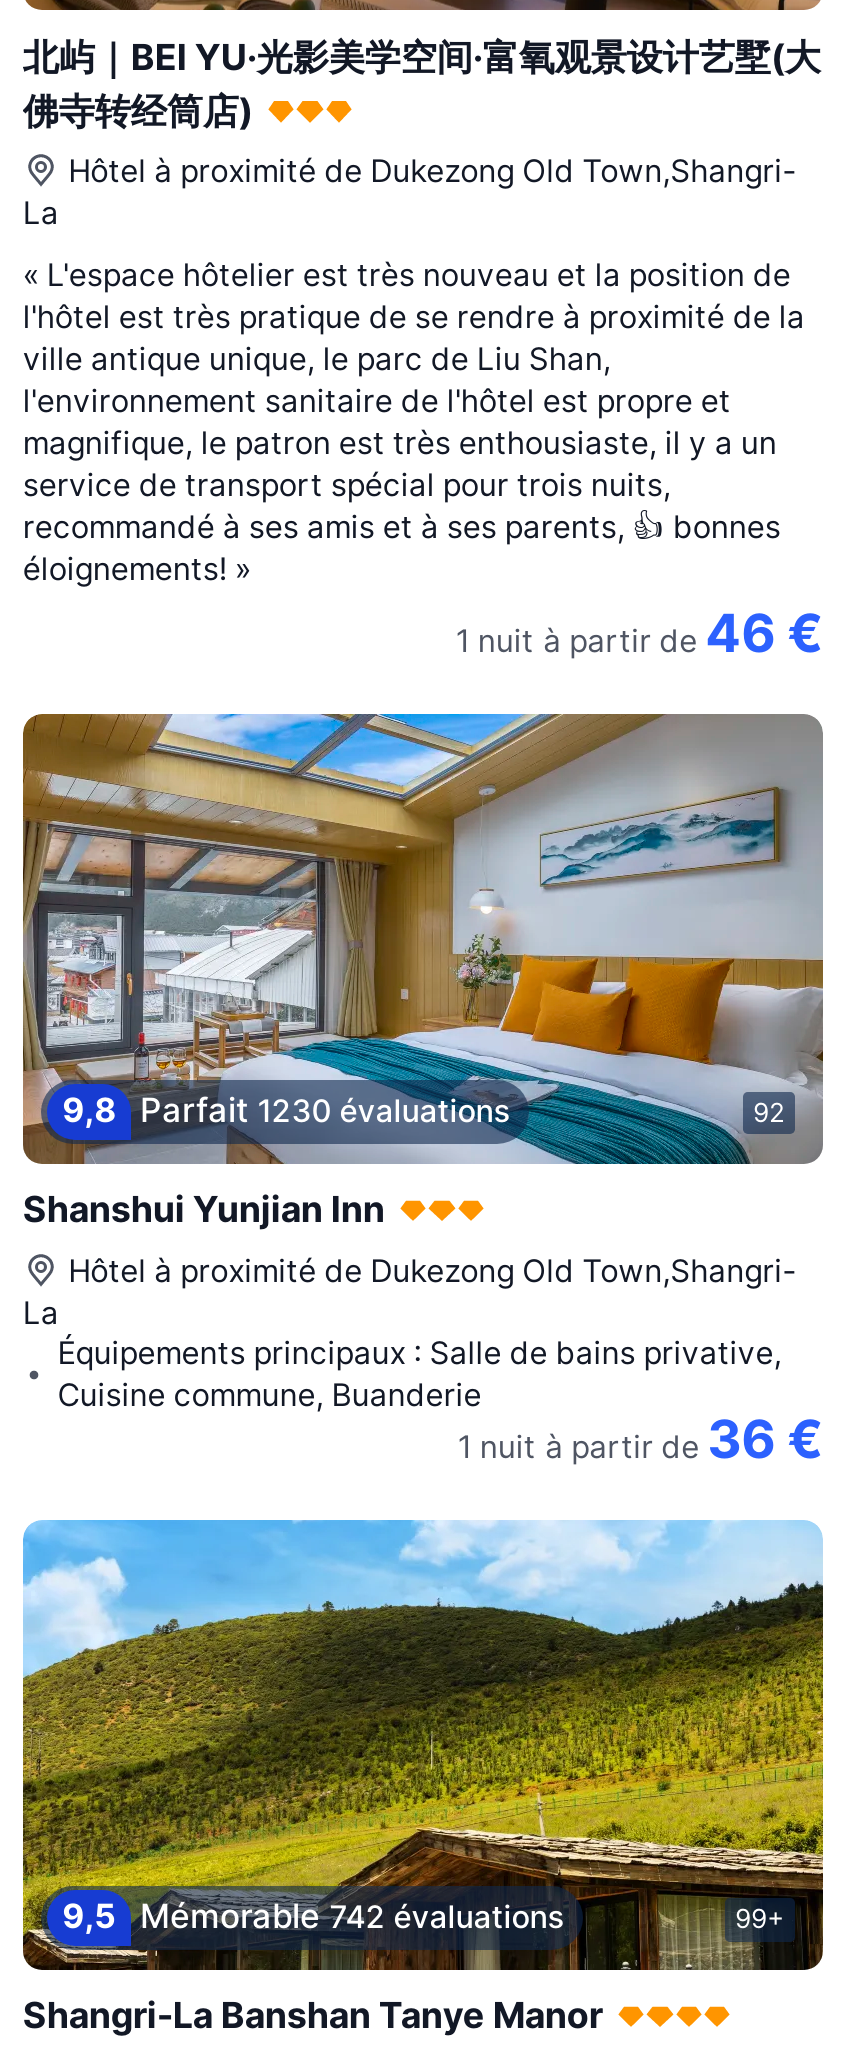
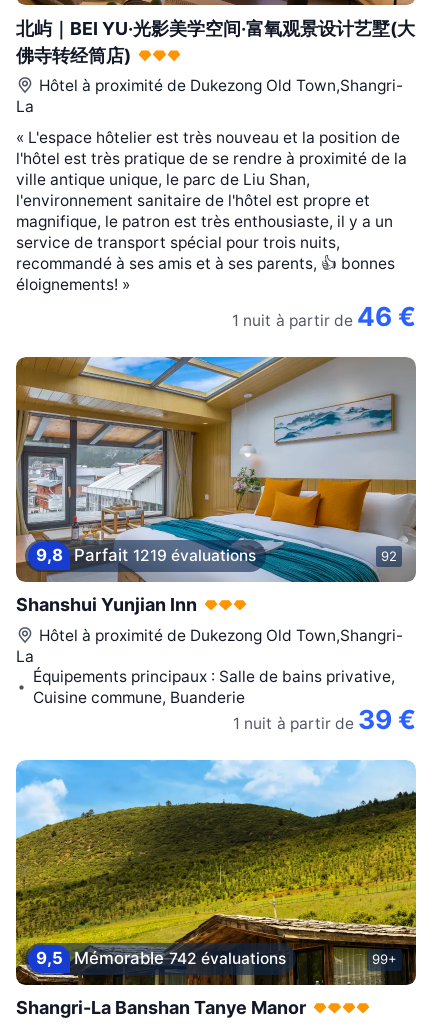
- 9,8 Parfait 1230 évaluations
+ 9,8 Parfait 1219 évaluations

- 1 nuit à partir de 36 €
+ 1 nuit à partir de 39 €
